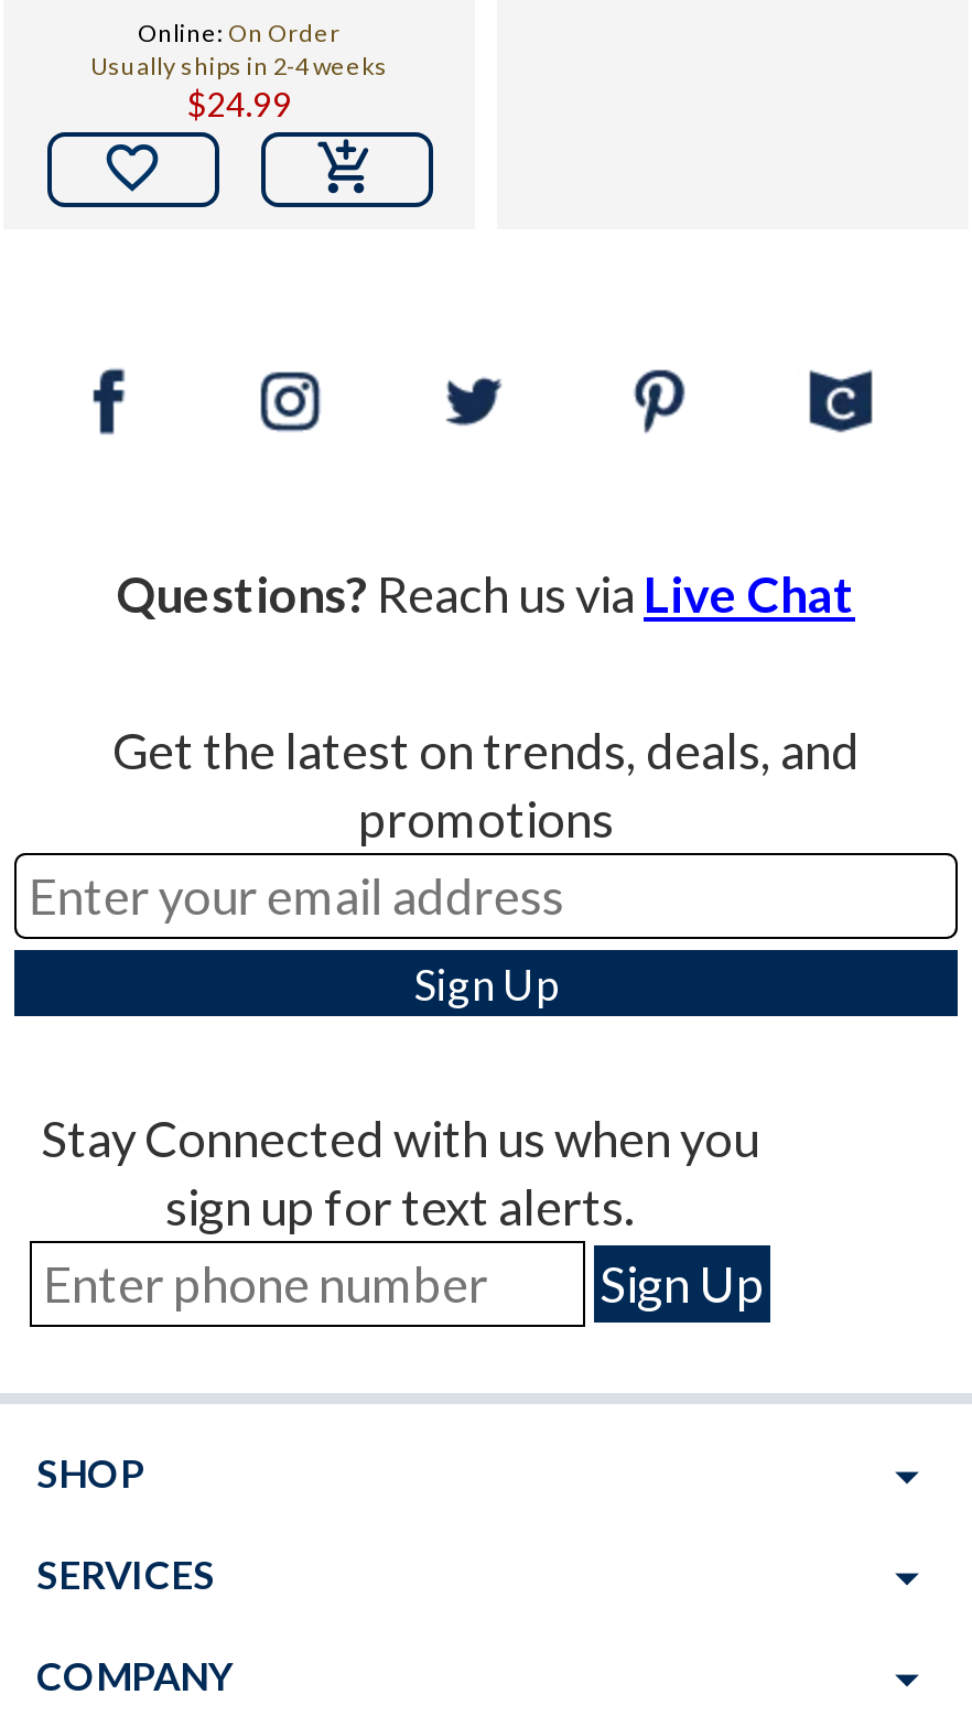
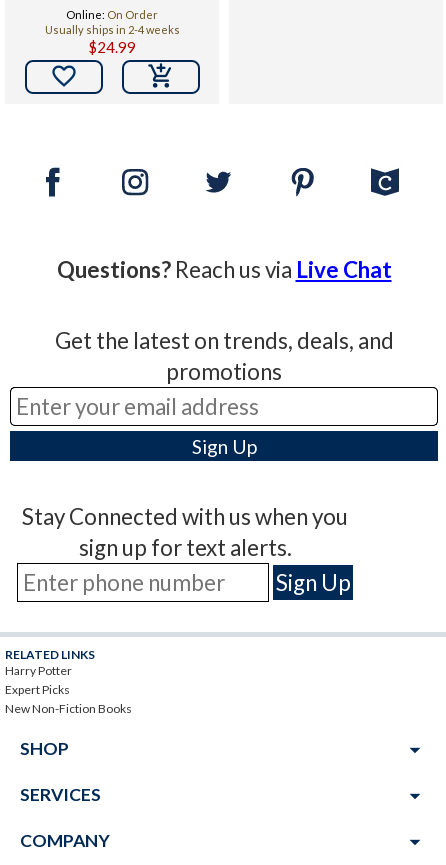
+ RELATED LINKS
+ Harry Potter
+ Expert Picks
+ New Non-Fiction Books
